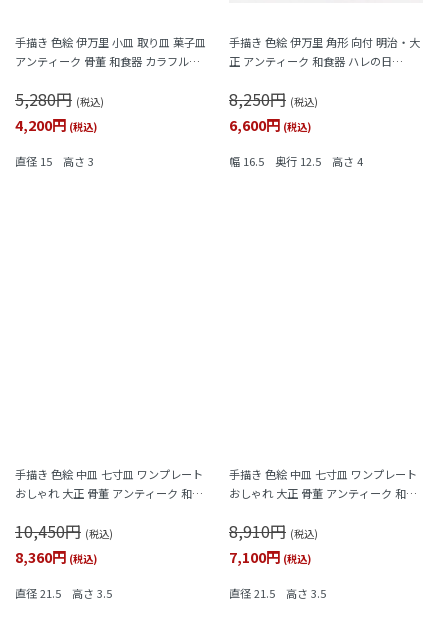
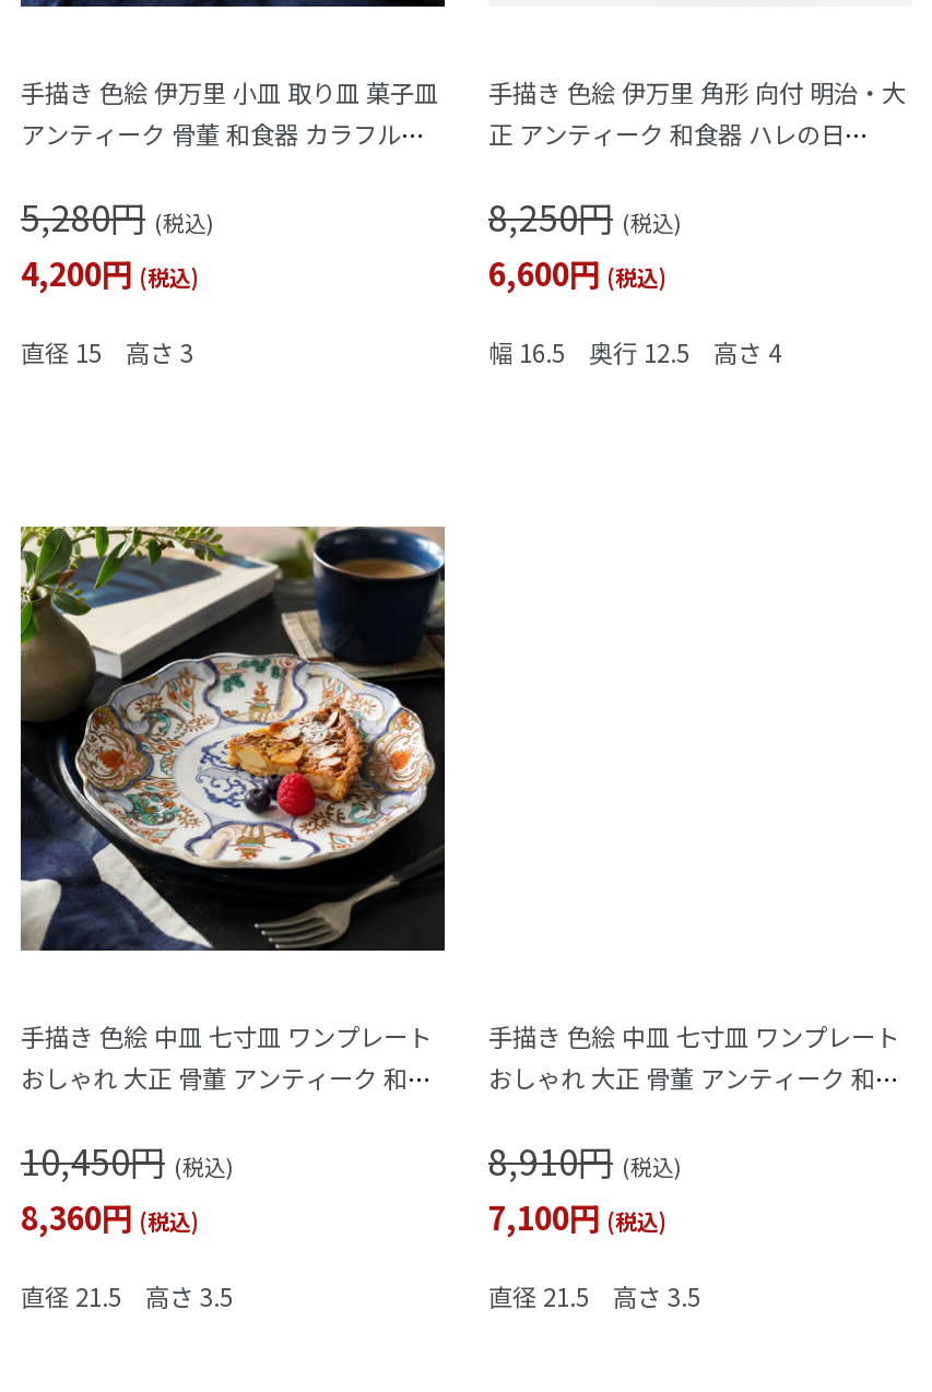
+ [image]
